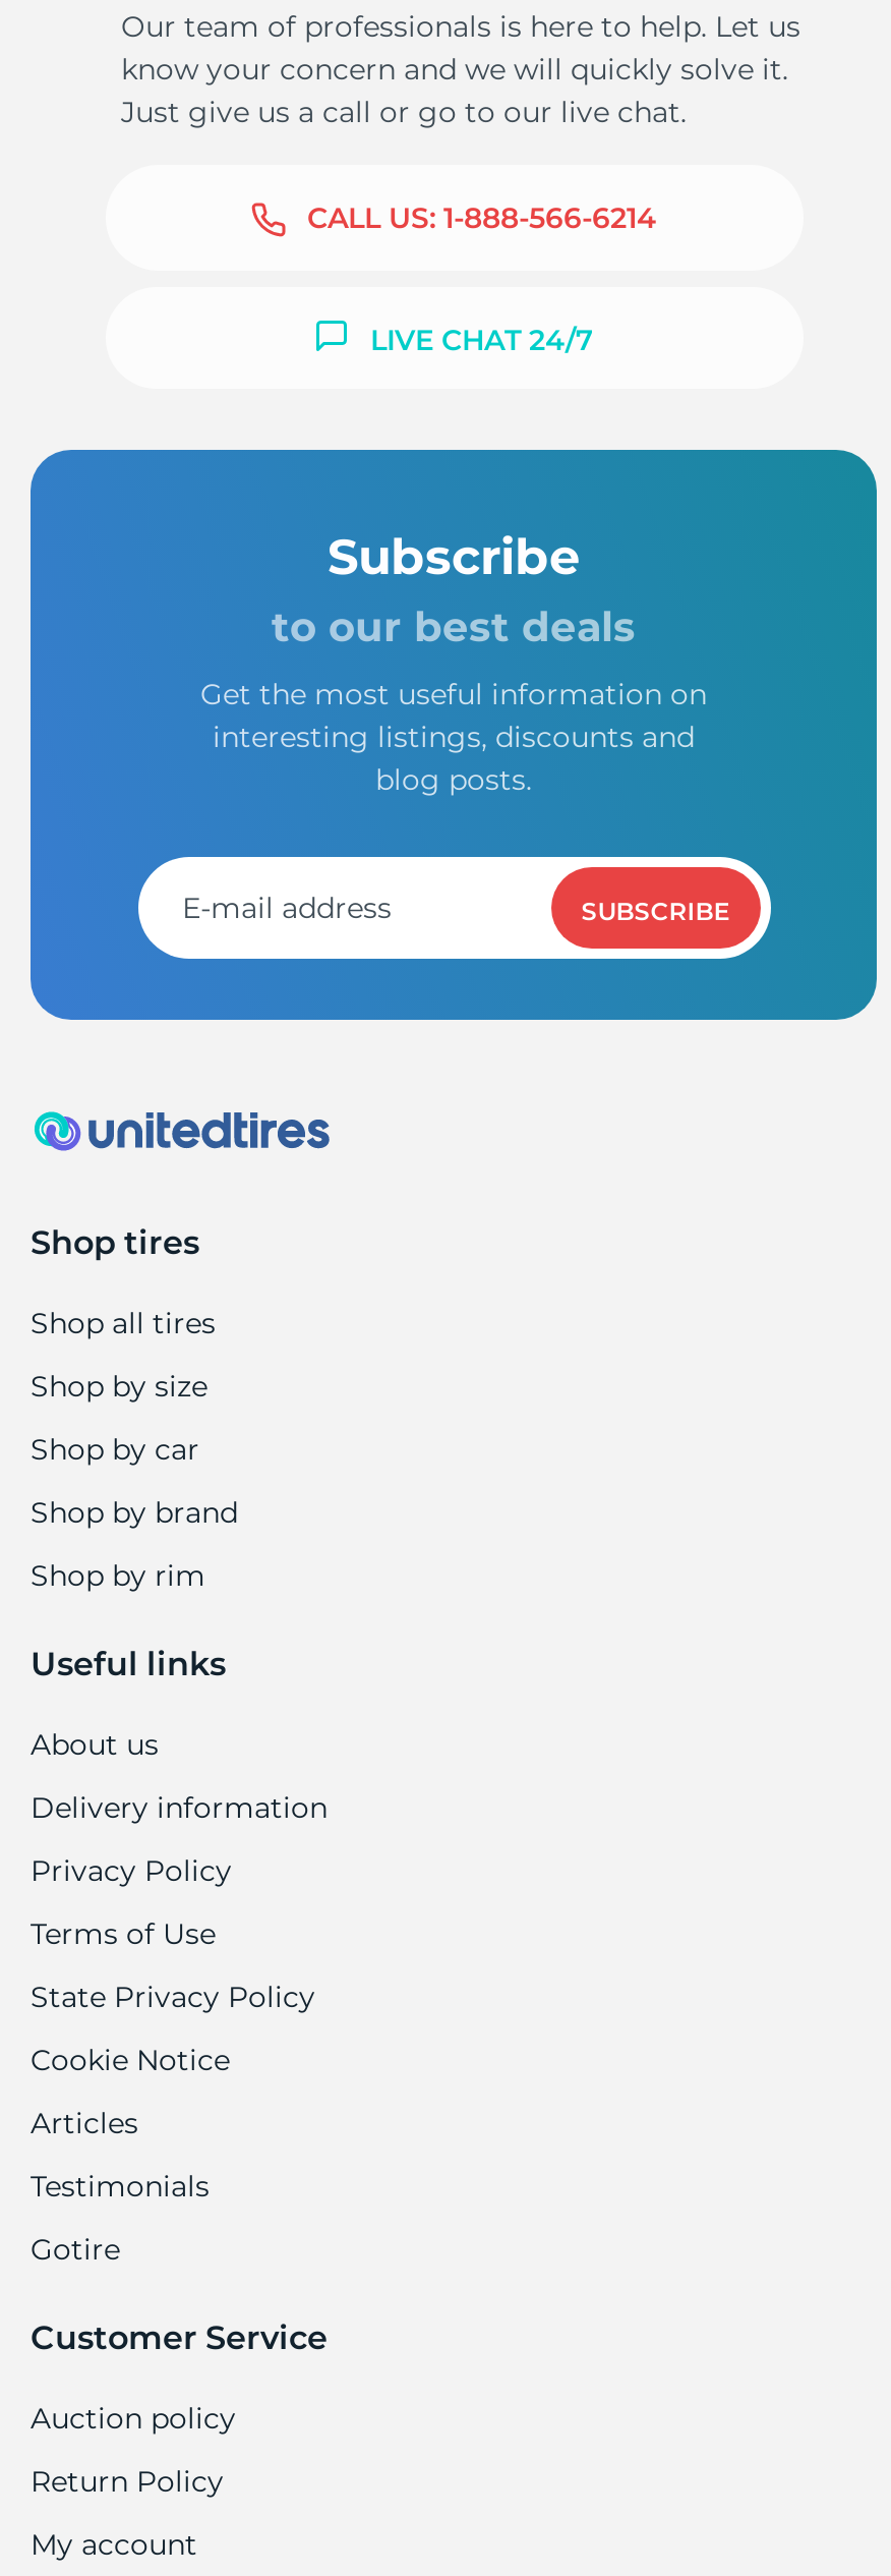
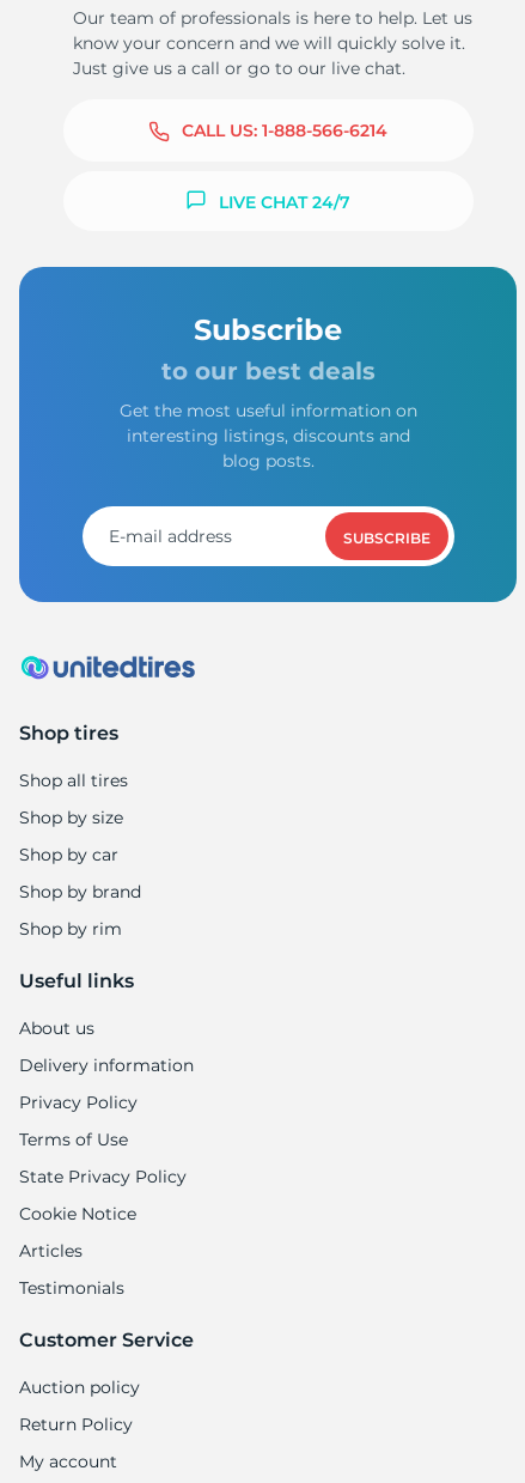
- Gotire
